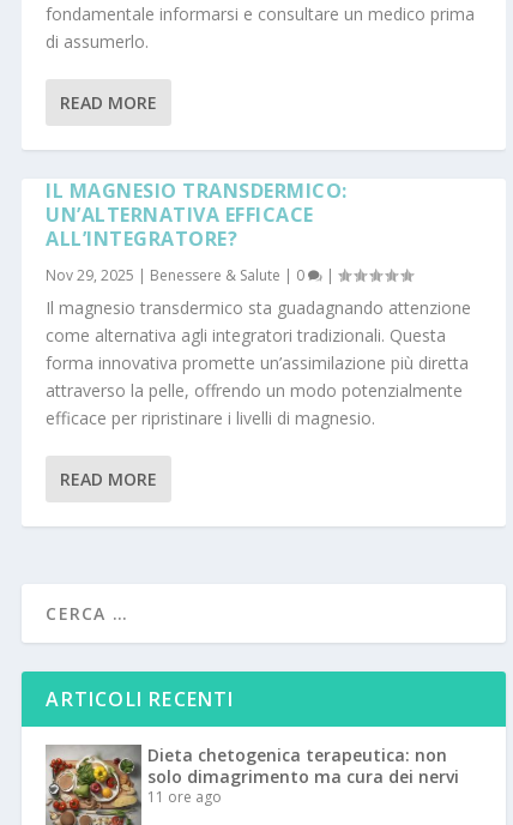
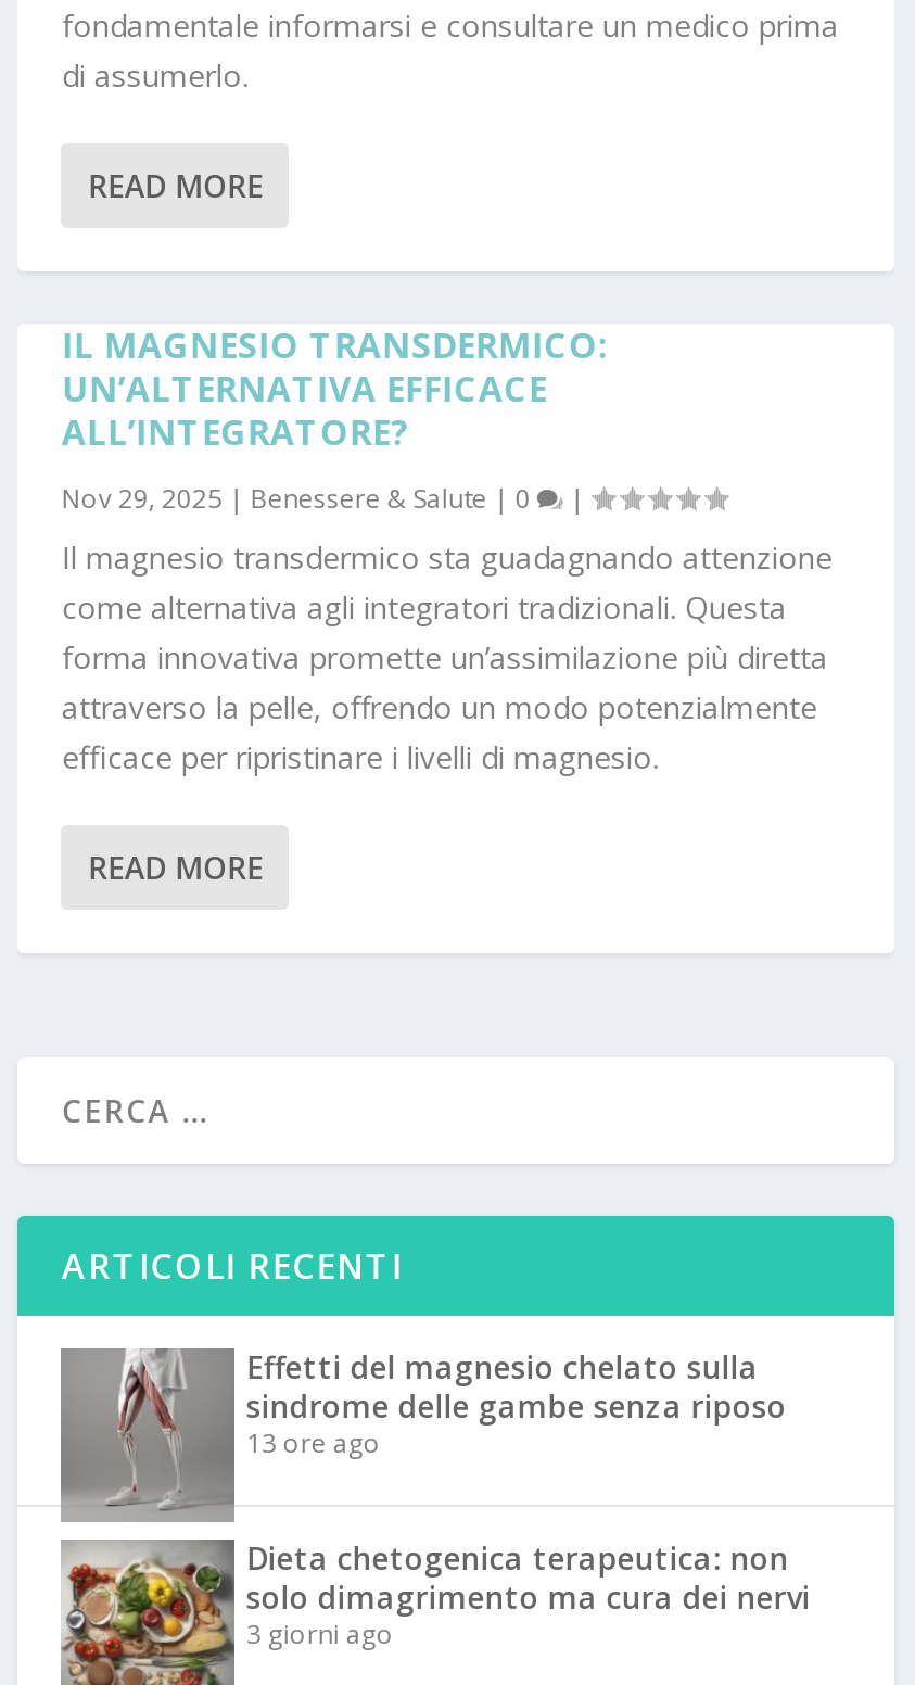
+ [image]
+ Effetti del magnesio chelato sulla
+ sindrome delle gambe senza riposo
+ 13 ore ago

- 11 ore ago
+ 3 giorni ago
